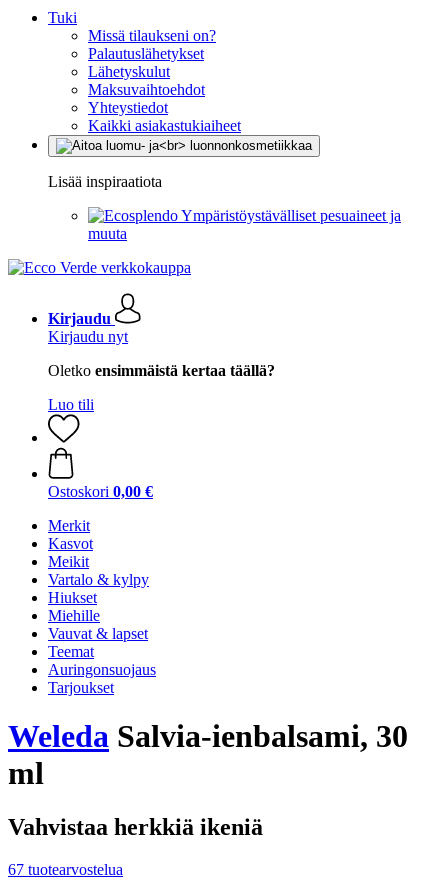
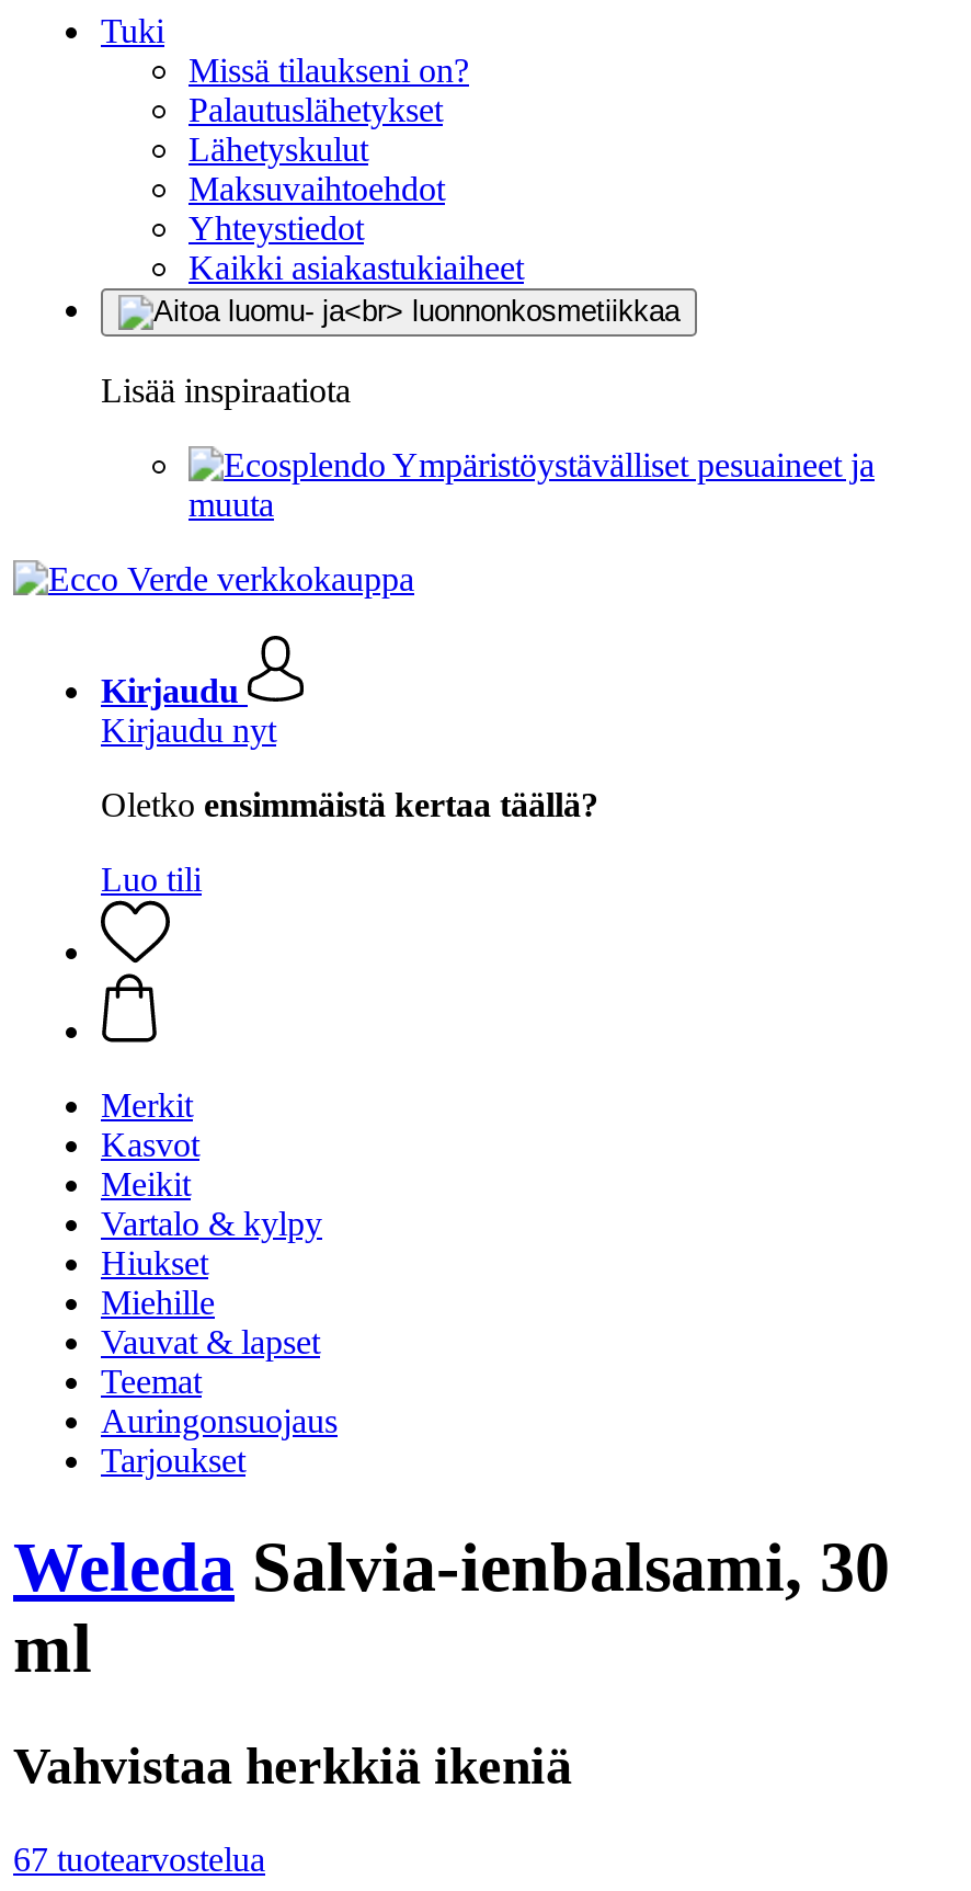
- Ostoskori 0,00 €
